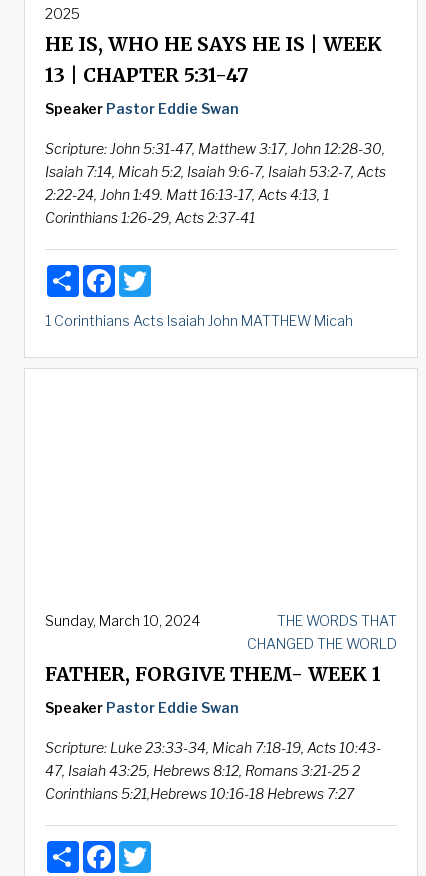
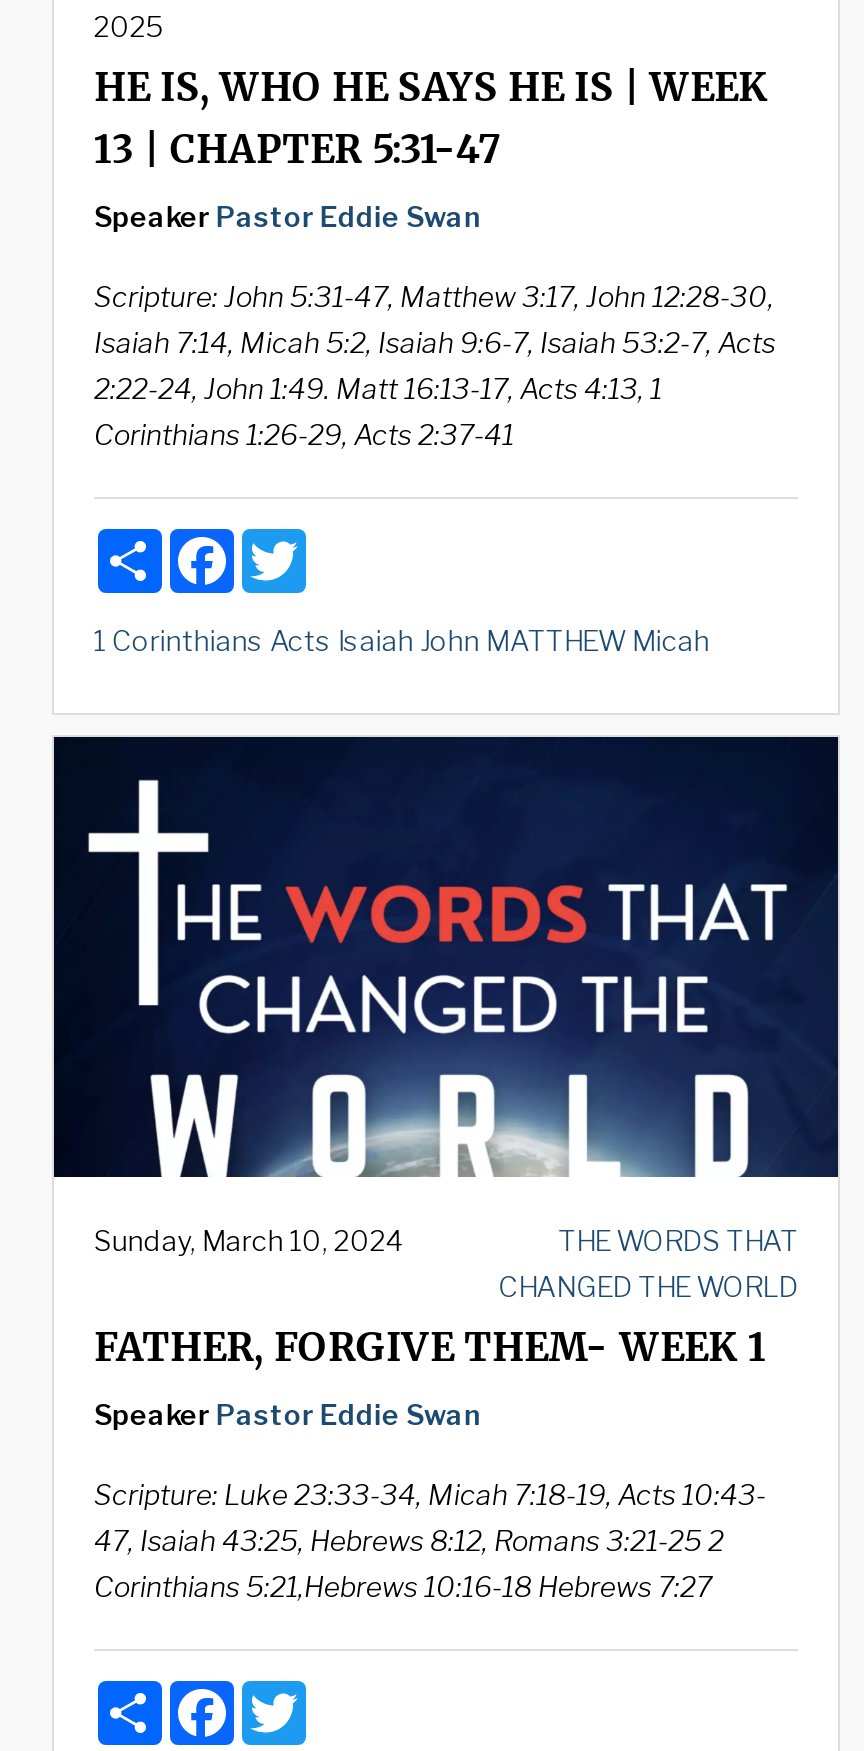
+ [image]
